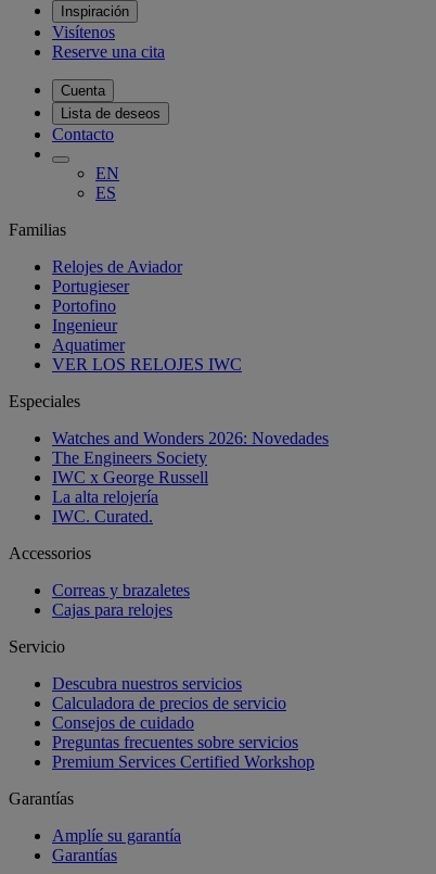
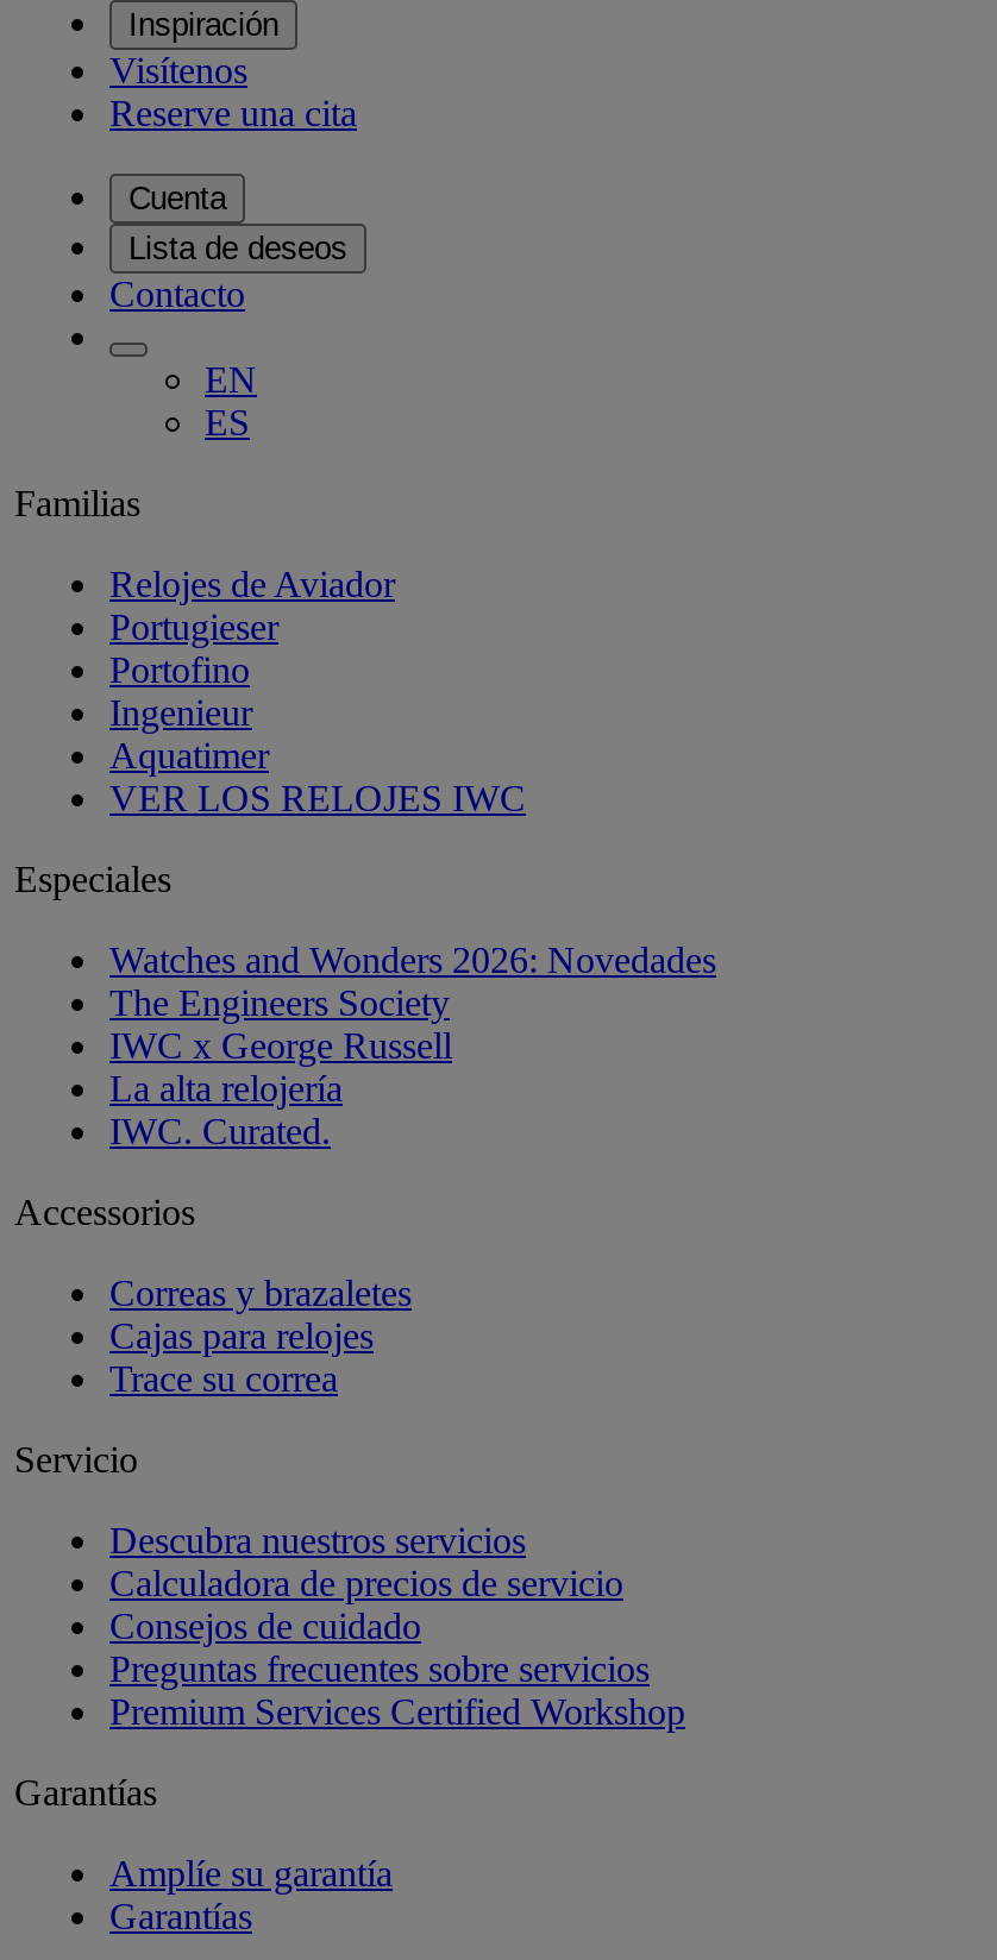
+ Trace su correa
